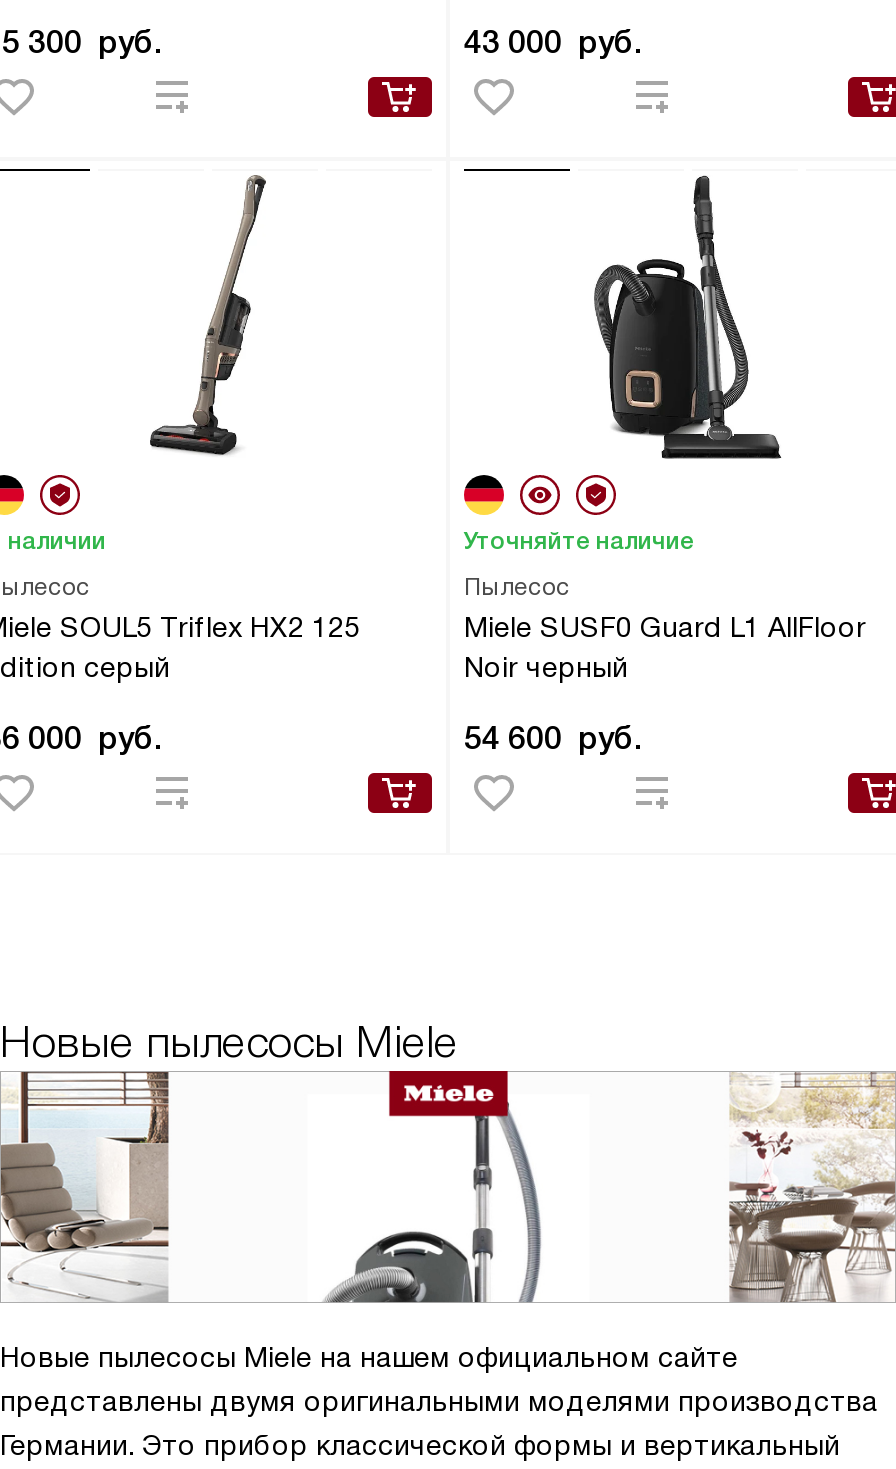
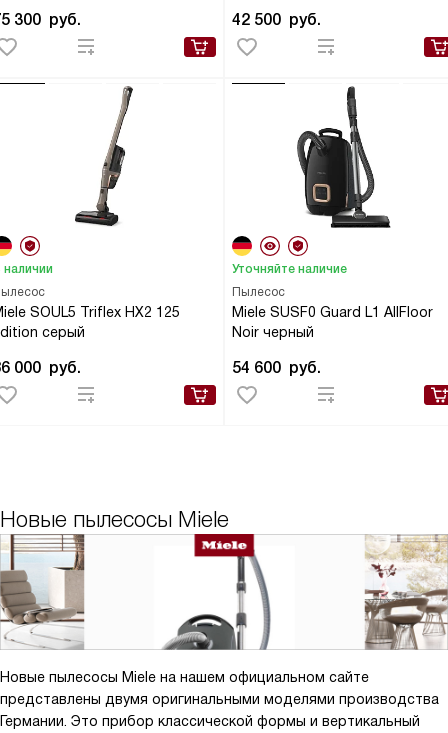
- 43 000 руб.
+ 42 500 руб.
